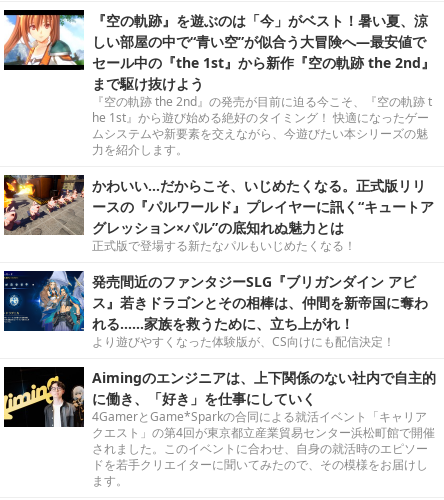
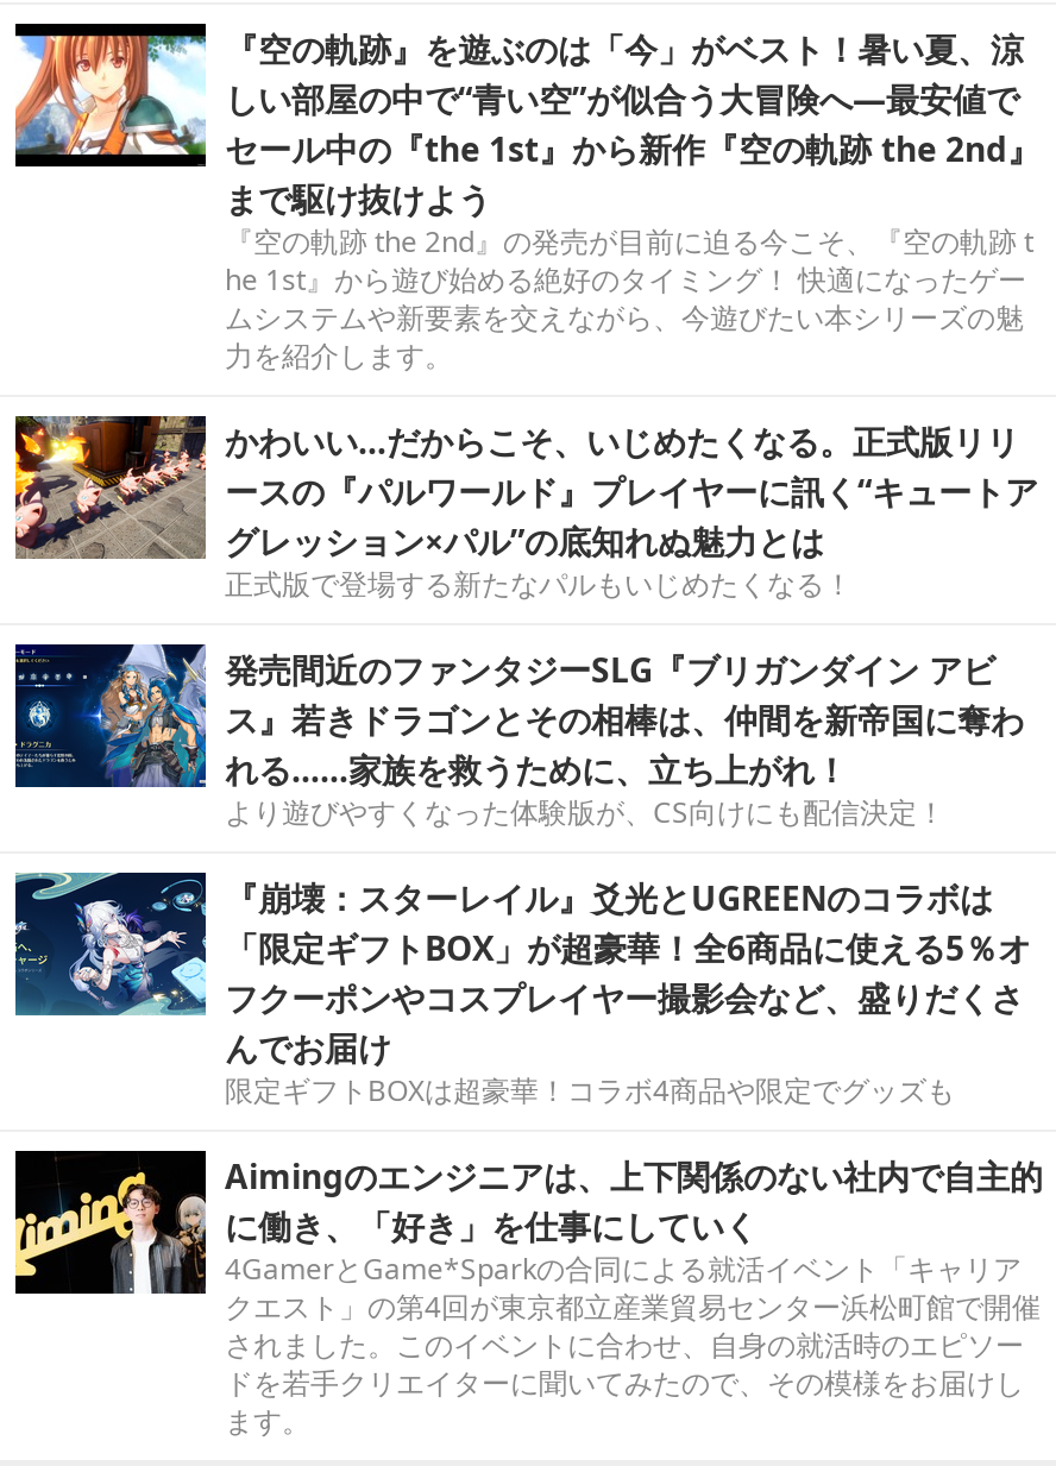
+ [image]
+ 『崩壊：スターレイル』爻光とUGREENのコラボは
+ 「限定ギフトBOX」が超豪華！全6商品に使える5％オ
+ フクーポンやコスプレイヤー撮影会など、盛りだくさ
+ んでお届け
+ 限定ギフトBOXは超豪華！コラボ4商品や限定でグッズも
